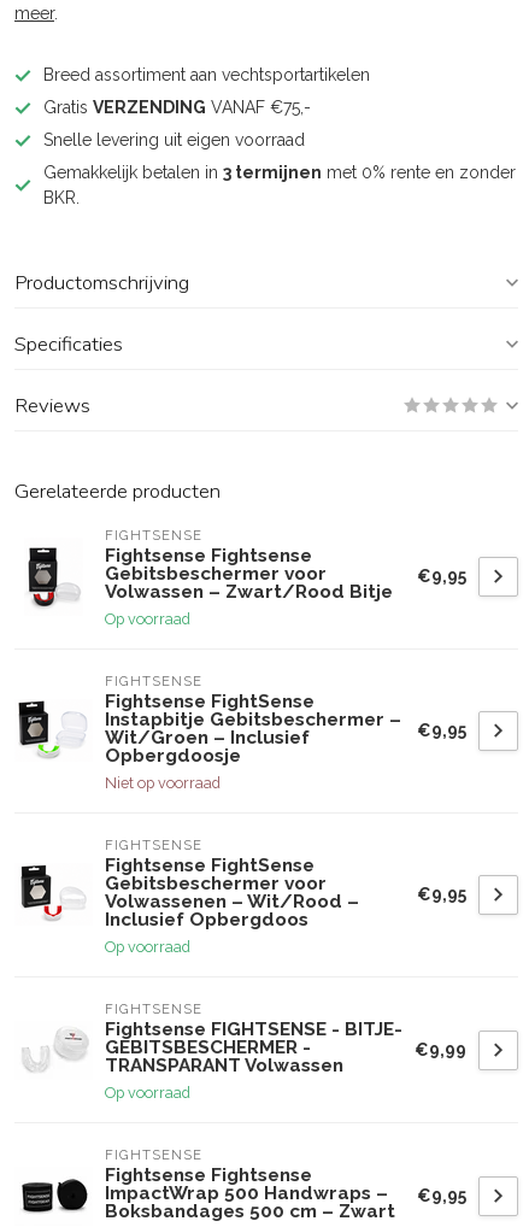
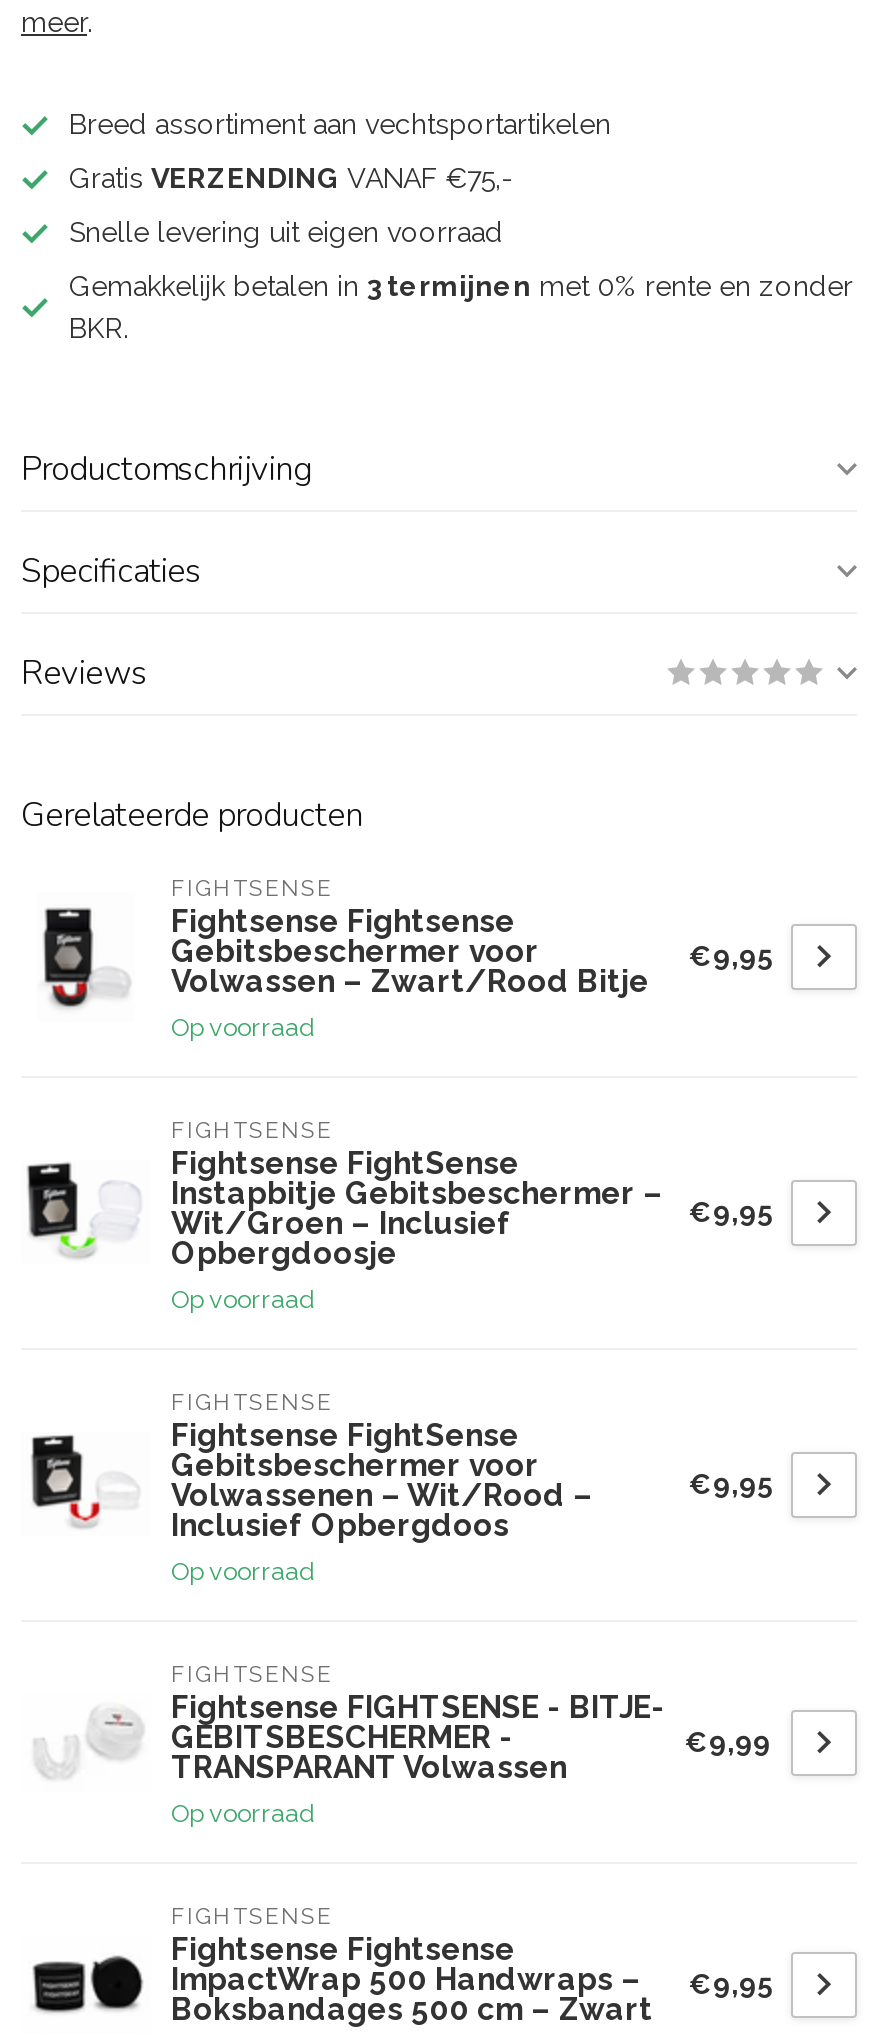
- Niet op voorraad
+ Op voorraad
